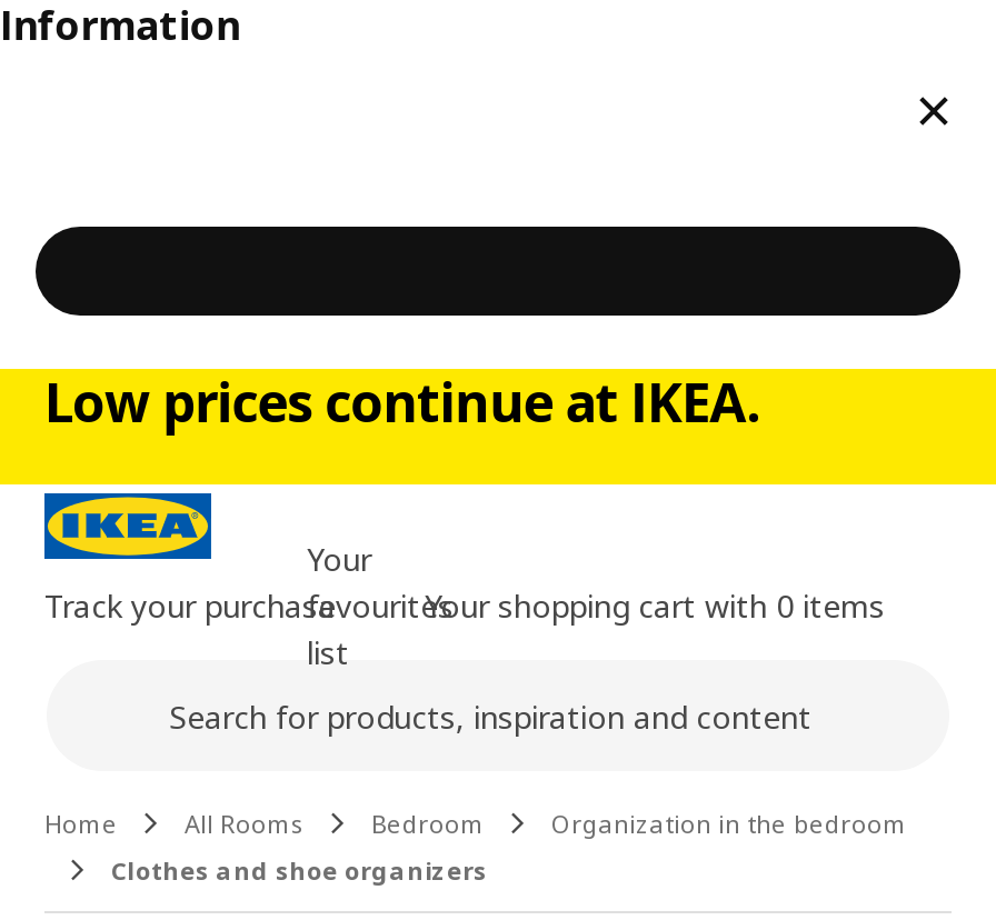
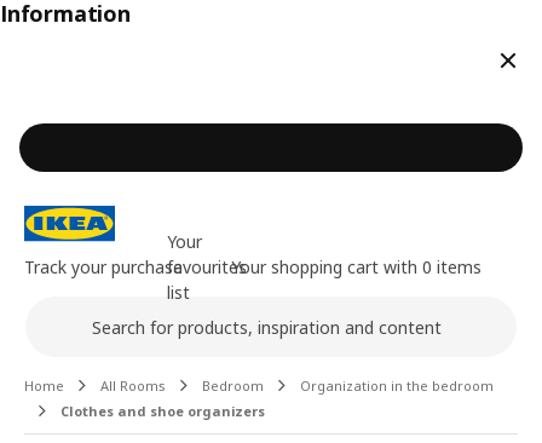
- Low prices continue at IKEA.
